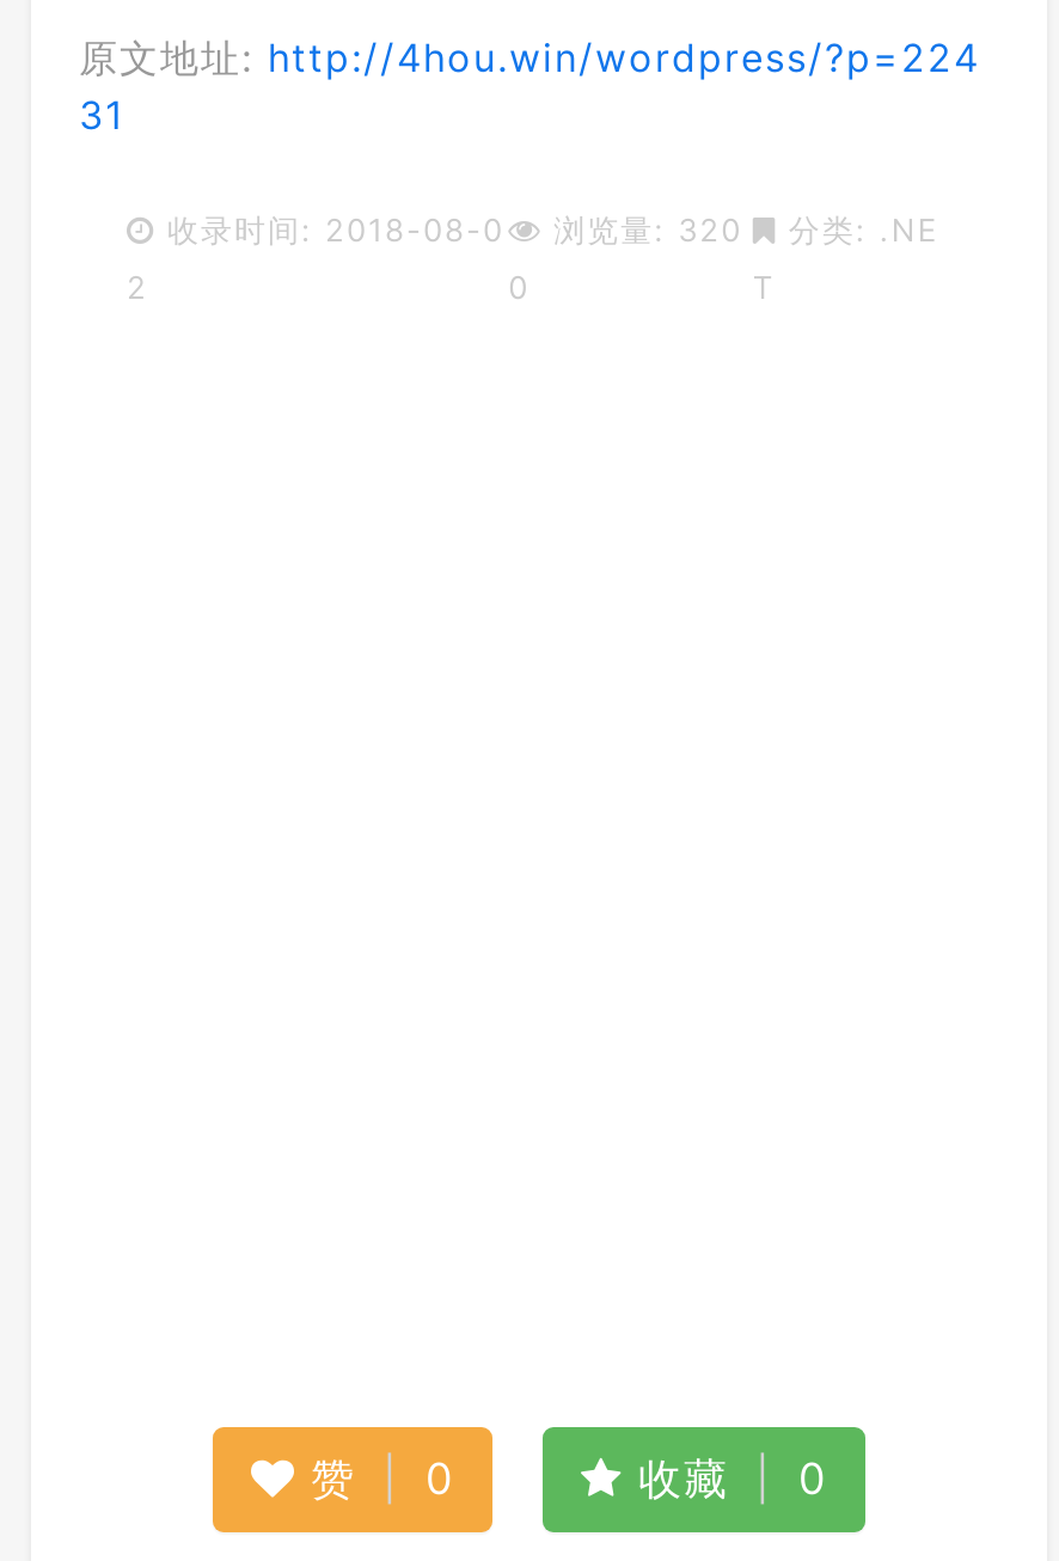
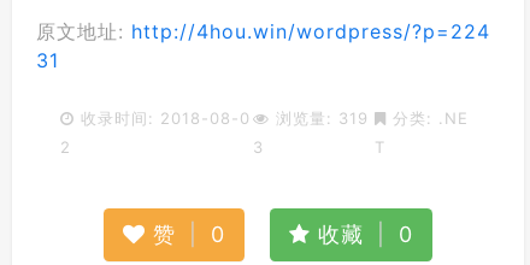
- 浏览量: 320
+ 浏览量: 319

- 0
+ 3
